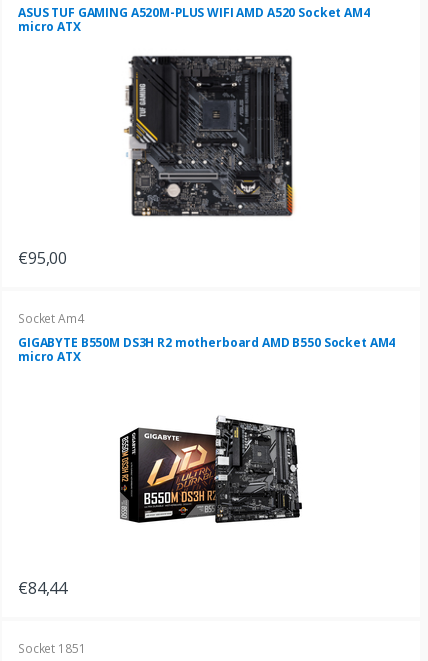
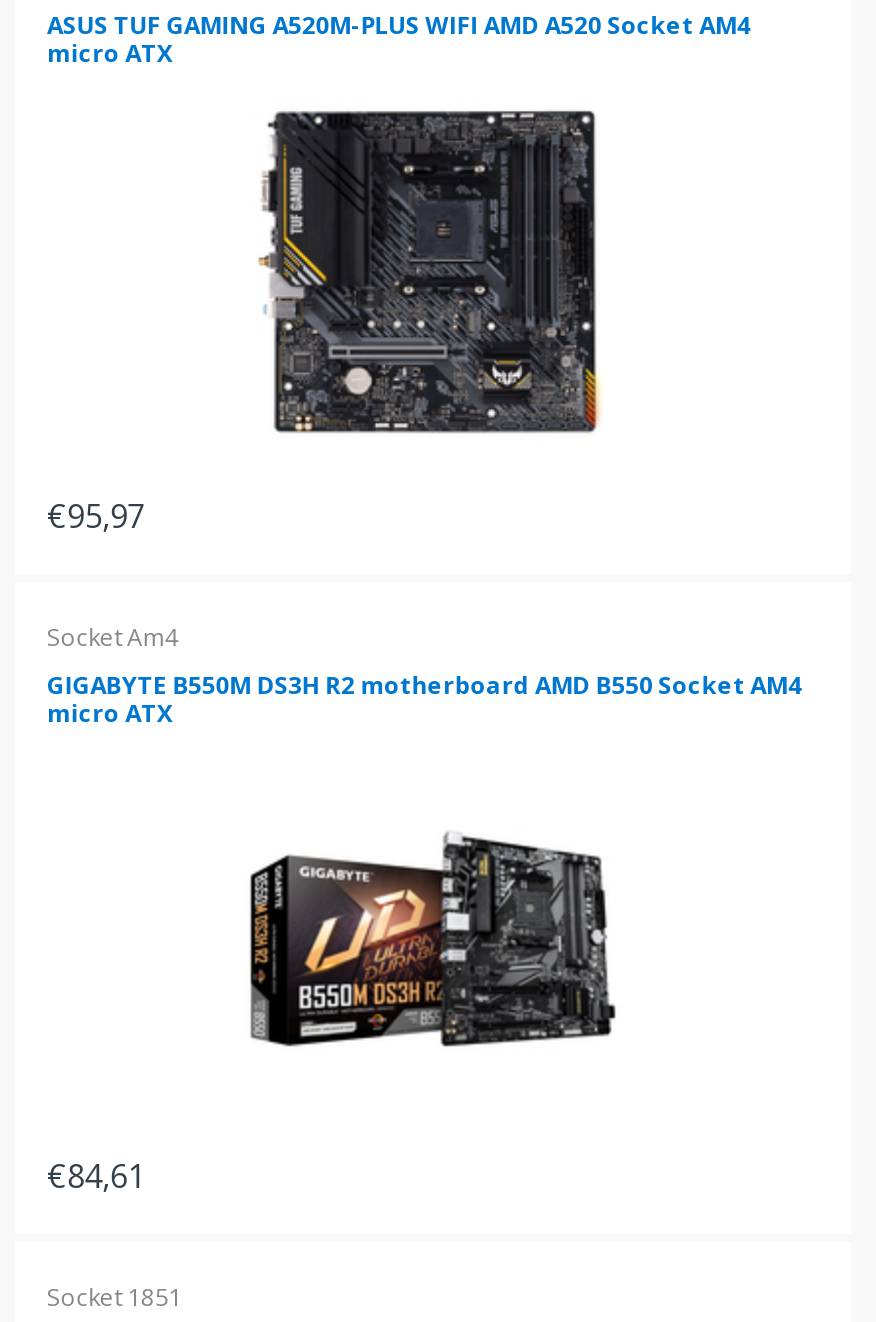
- €95,00
+ €95,97

- €84,44
+ €84,61
